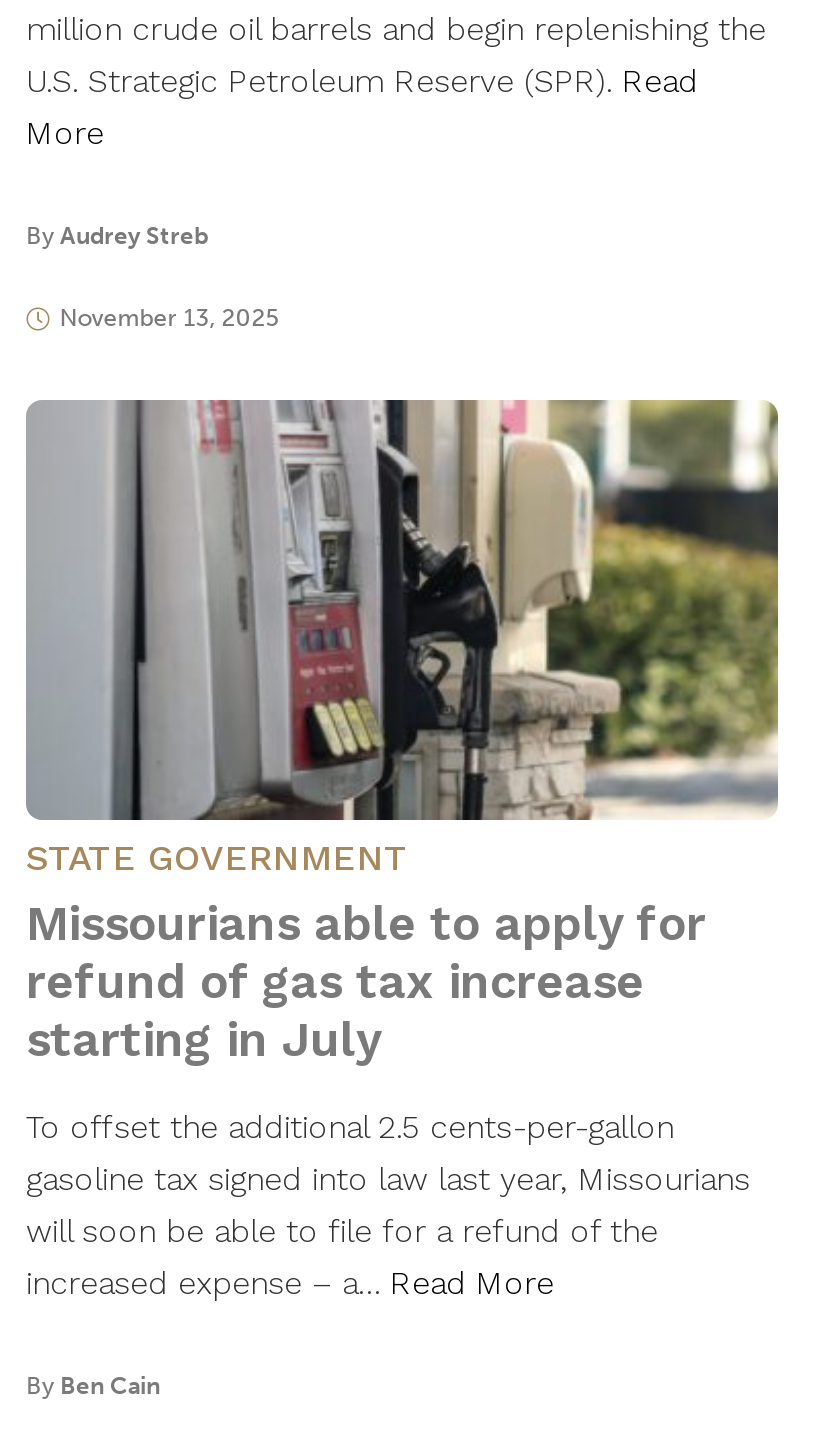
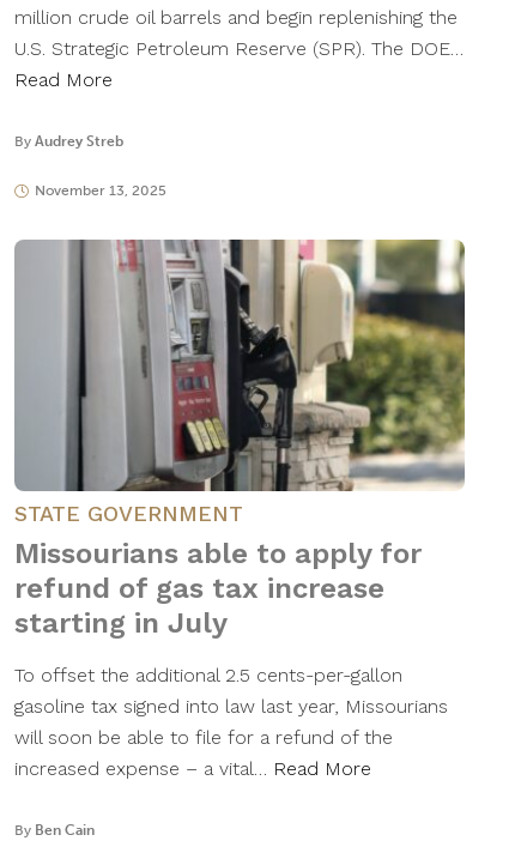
- U.S. Strategic Petroleum Reserve (SPR). Read
- More
+ U.S. Strategic Petroleum Reserve (SPR). The DOE…
+ Read More

- increased expense – a… Read More
+ increased expense – a vital… Read More
